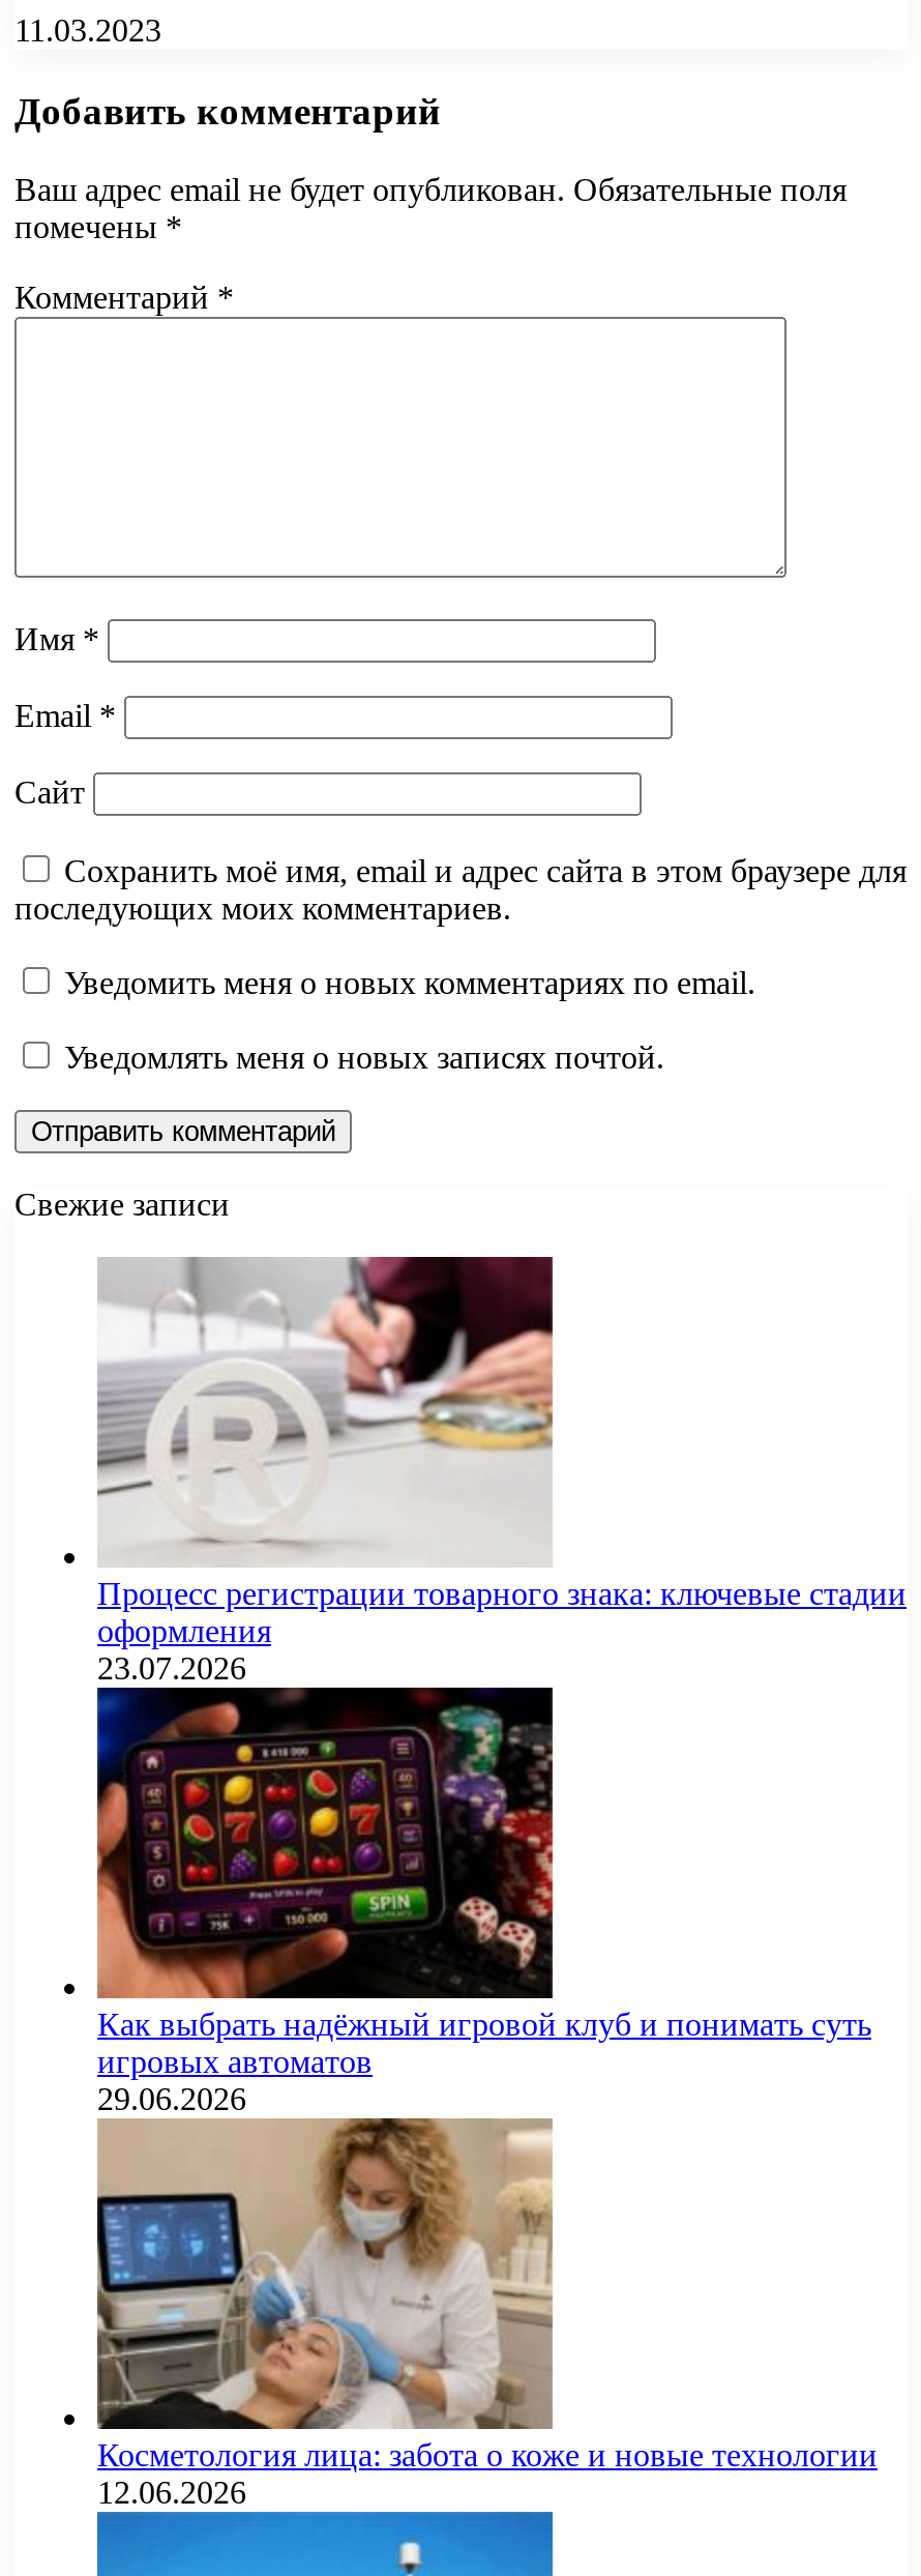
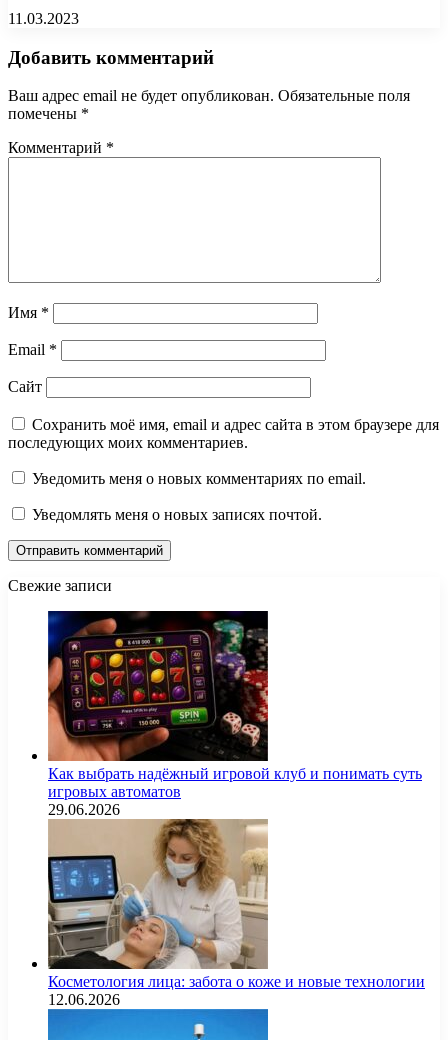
- [image]
- Процесс регистрации товарного знака: ключевые стадии
- оформления
- 23.07.2026
